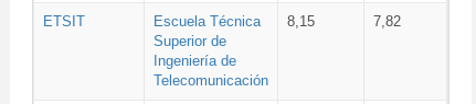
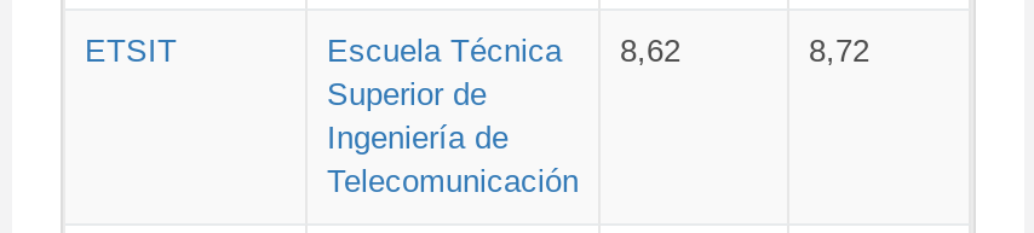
- Escuela Técnica 8,15
+ Escuela Técnica 8,62

- 7,82
+ 8,72
